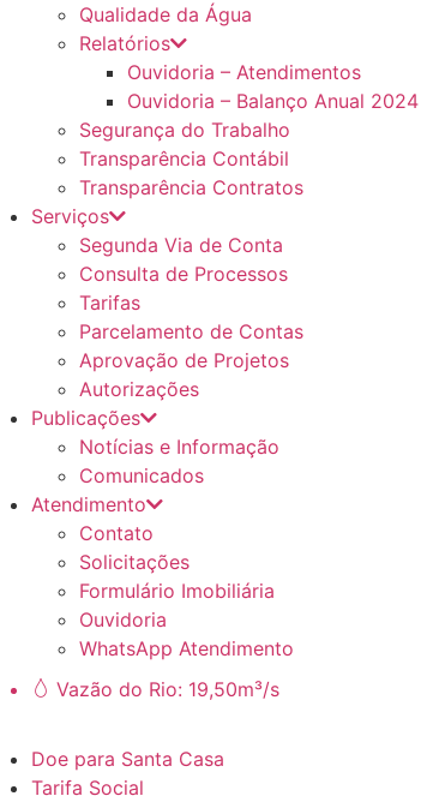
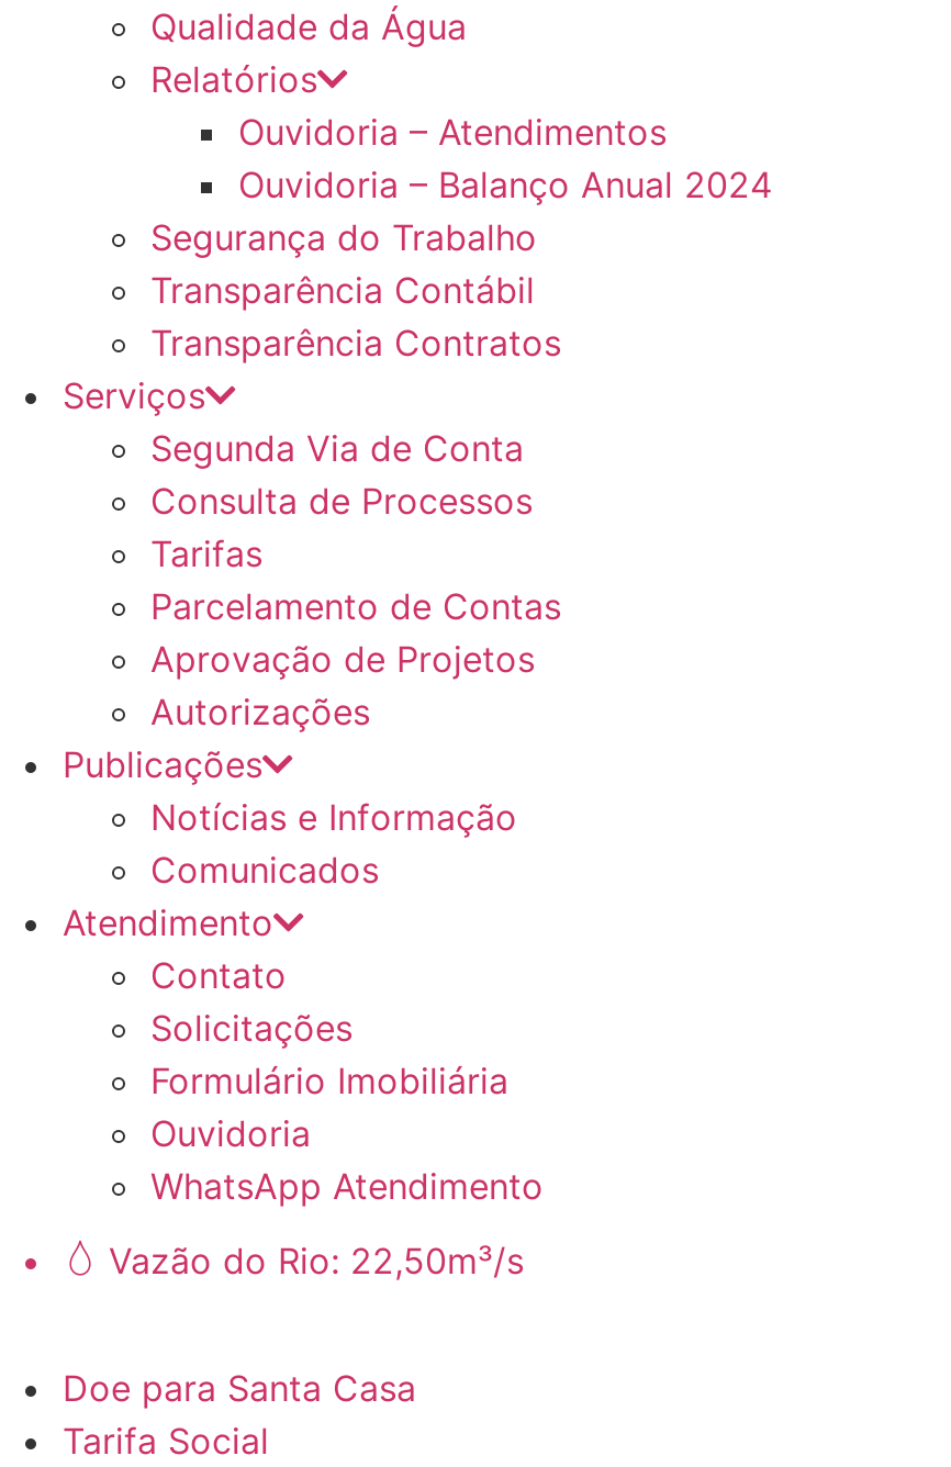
- Vazão do Rio: 19,50m³/s
+ Vazão do Rio: 22,50m³/s
